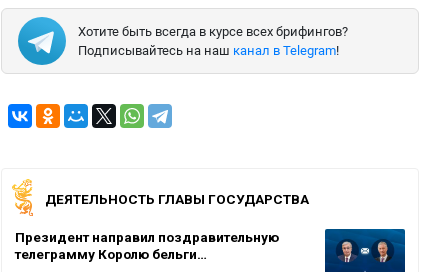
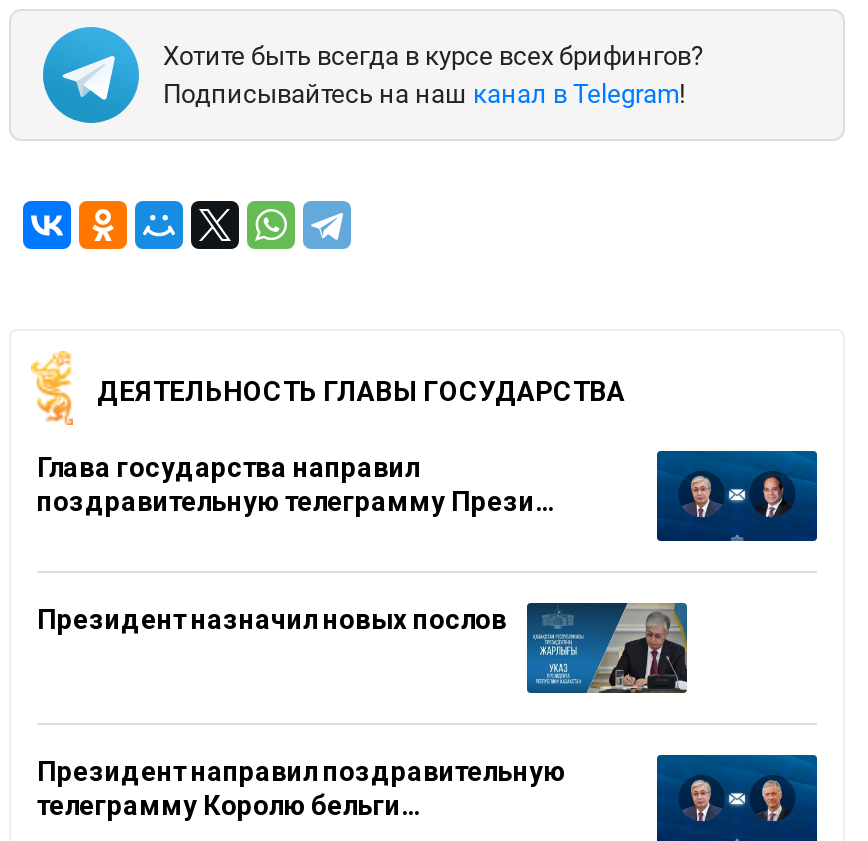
+ Глава государства направил
+ поздравительную телеграмму Прези…

+ [image]
+ Президент назначил новых послов
